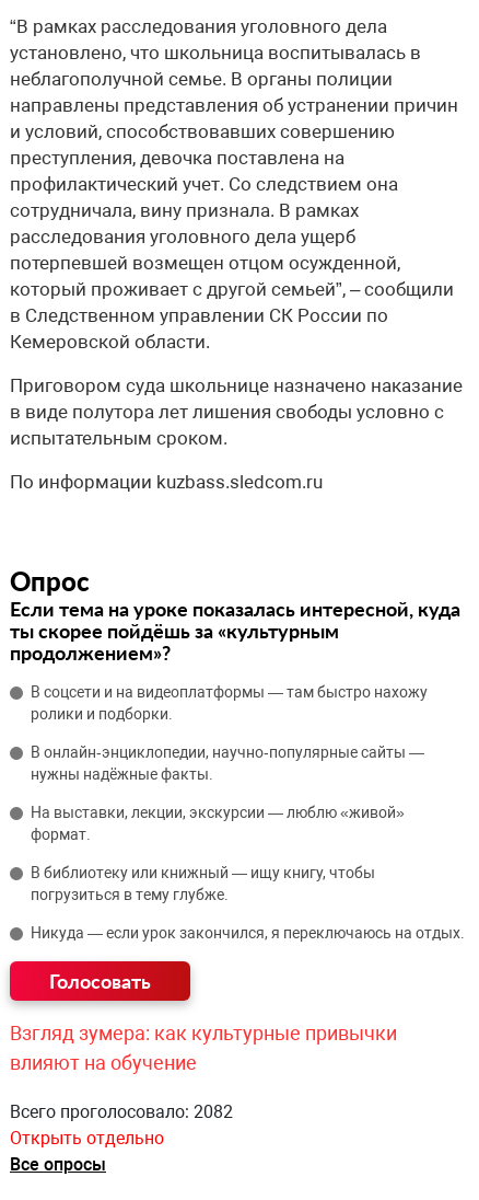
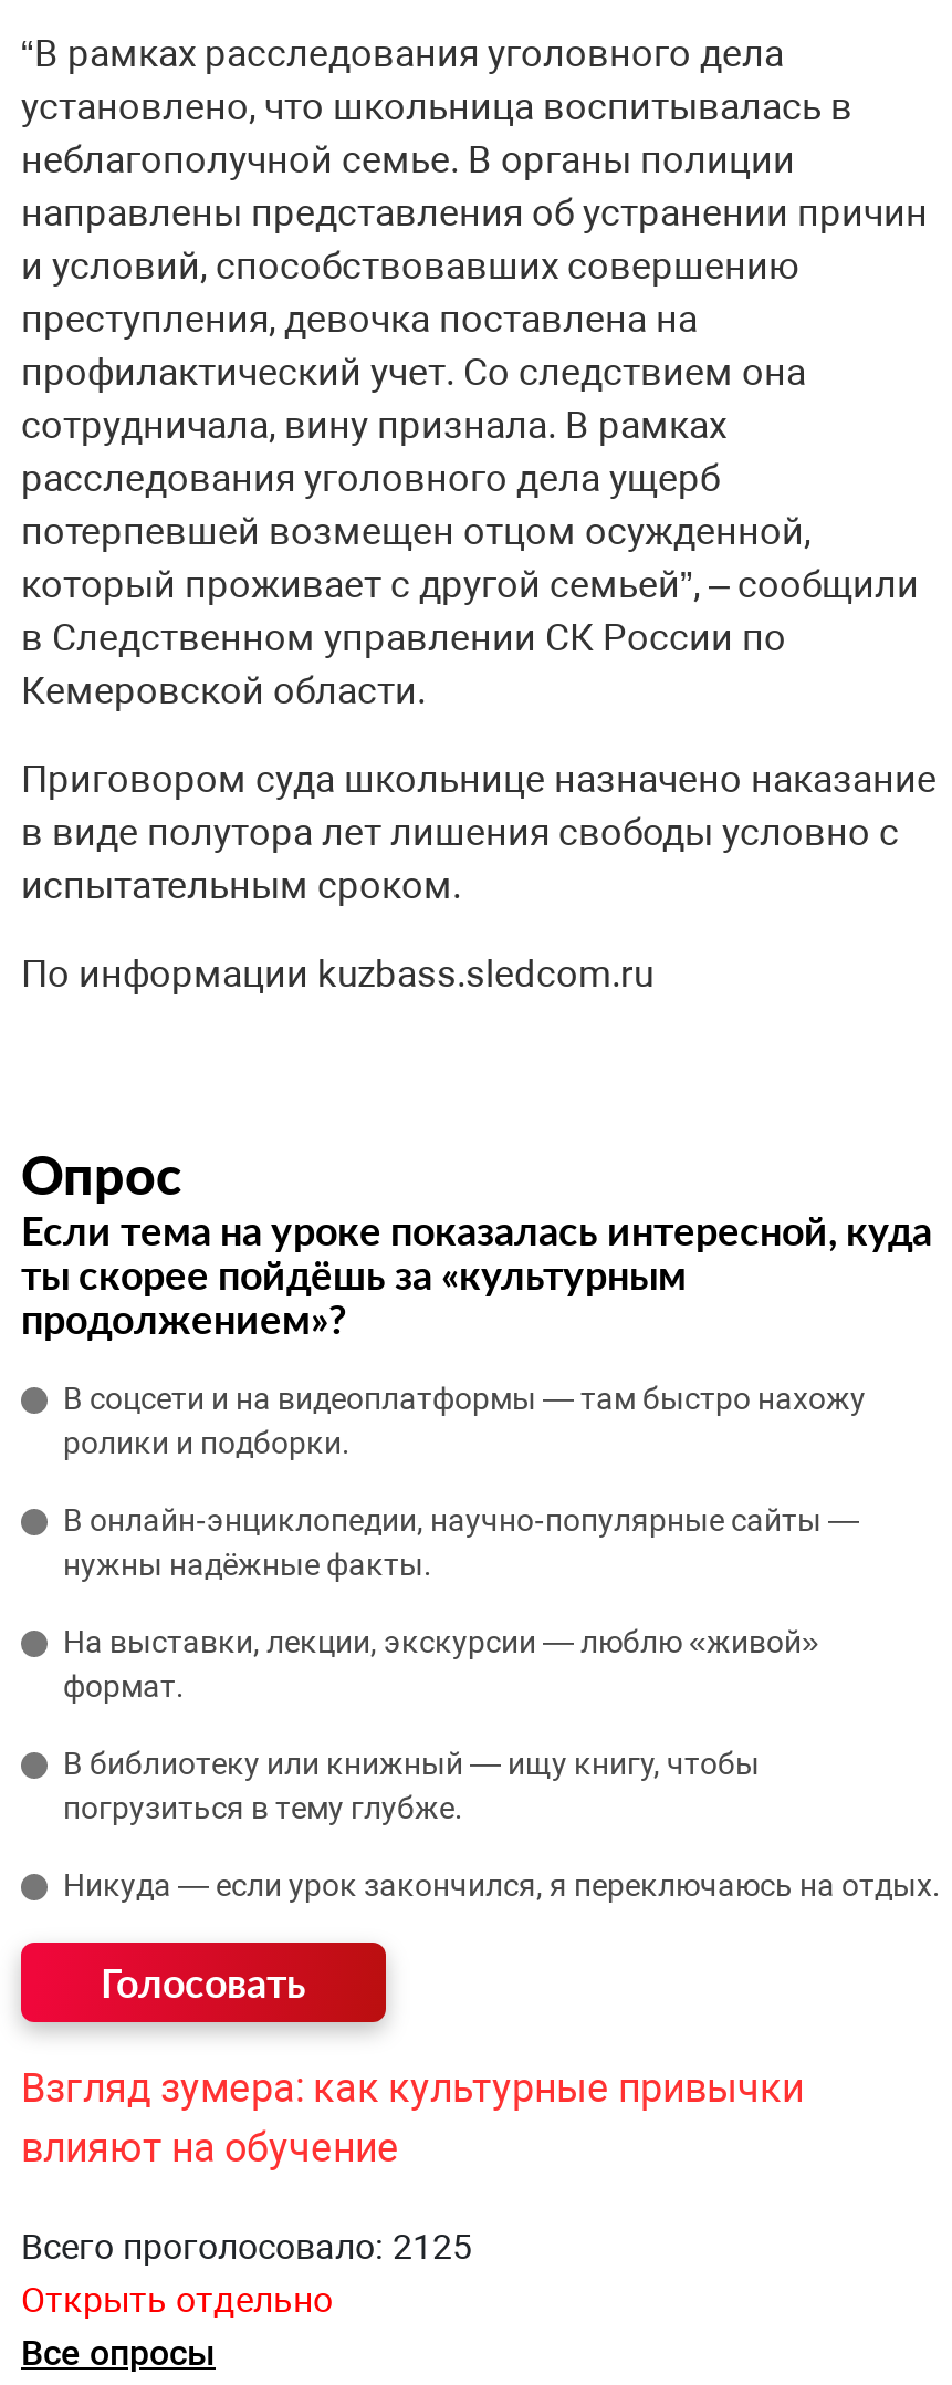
- Всего проголосовало: 2082
+ Всего проголосовало: 2125
